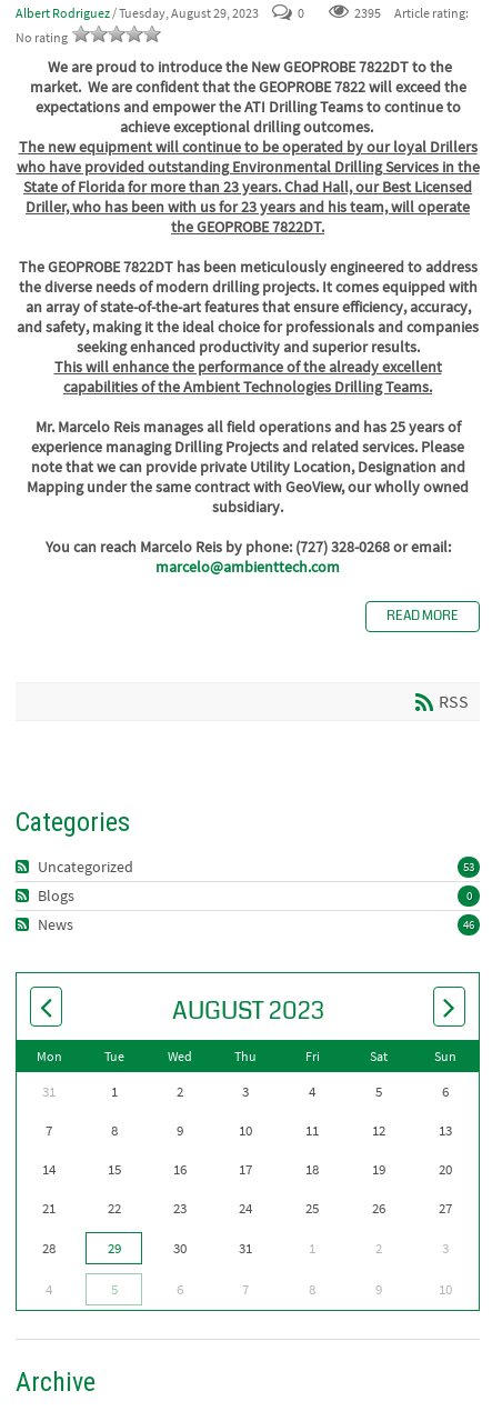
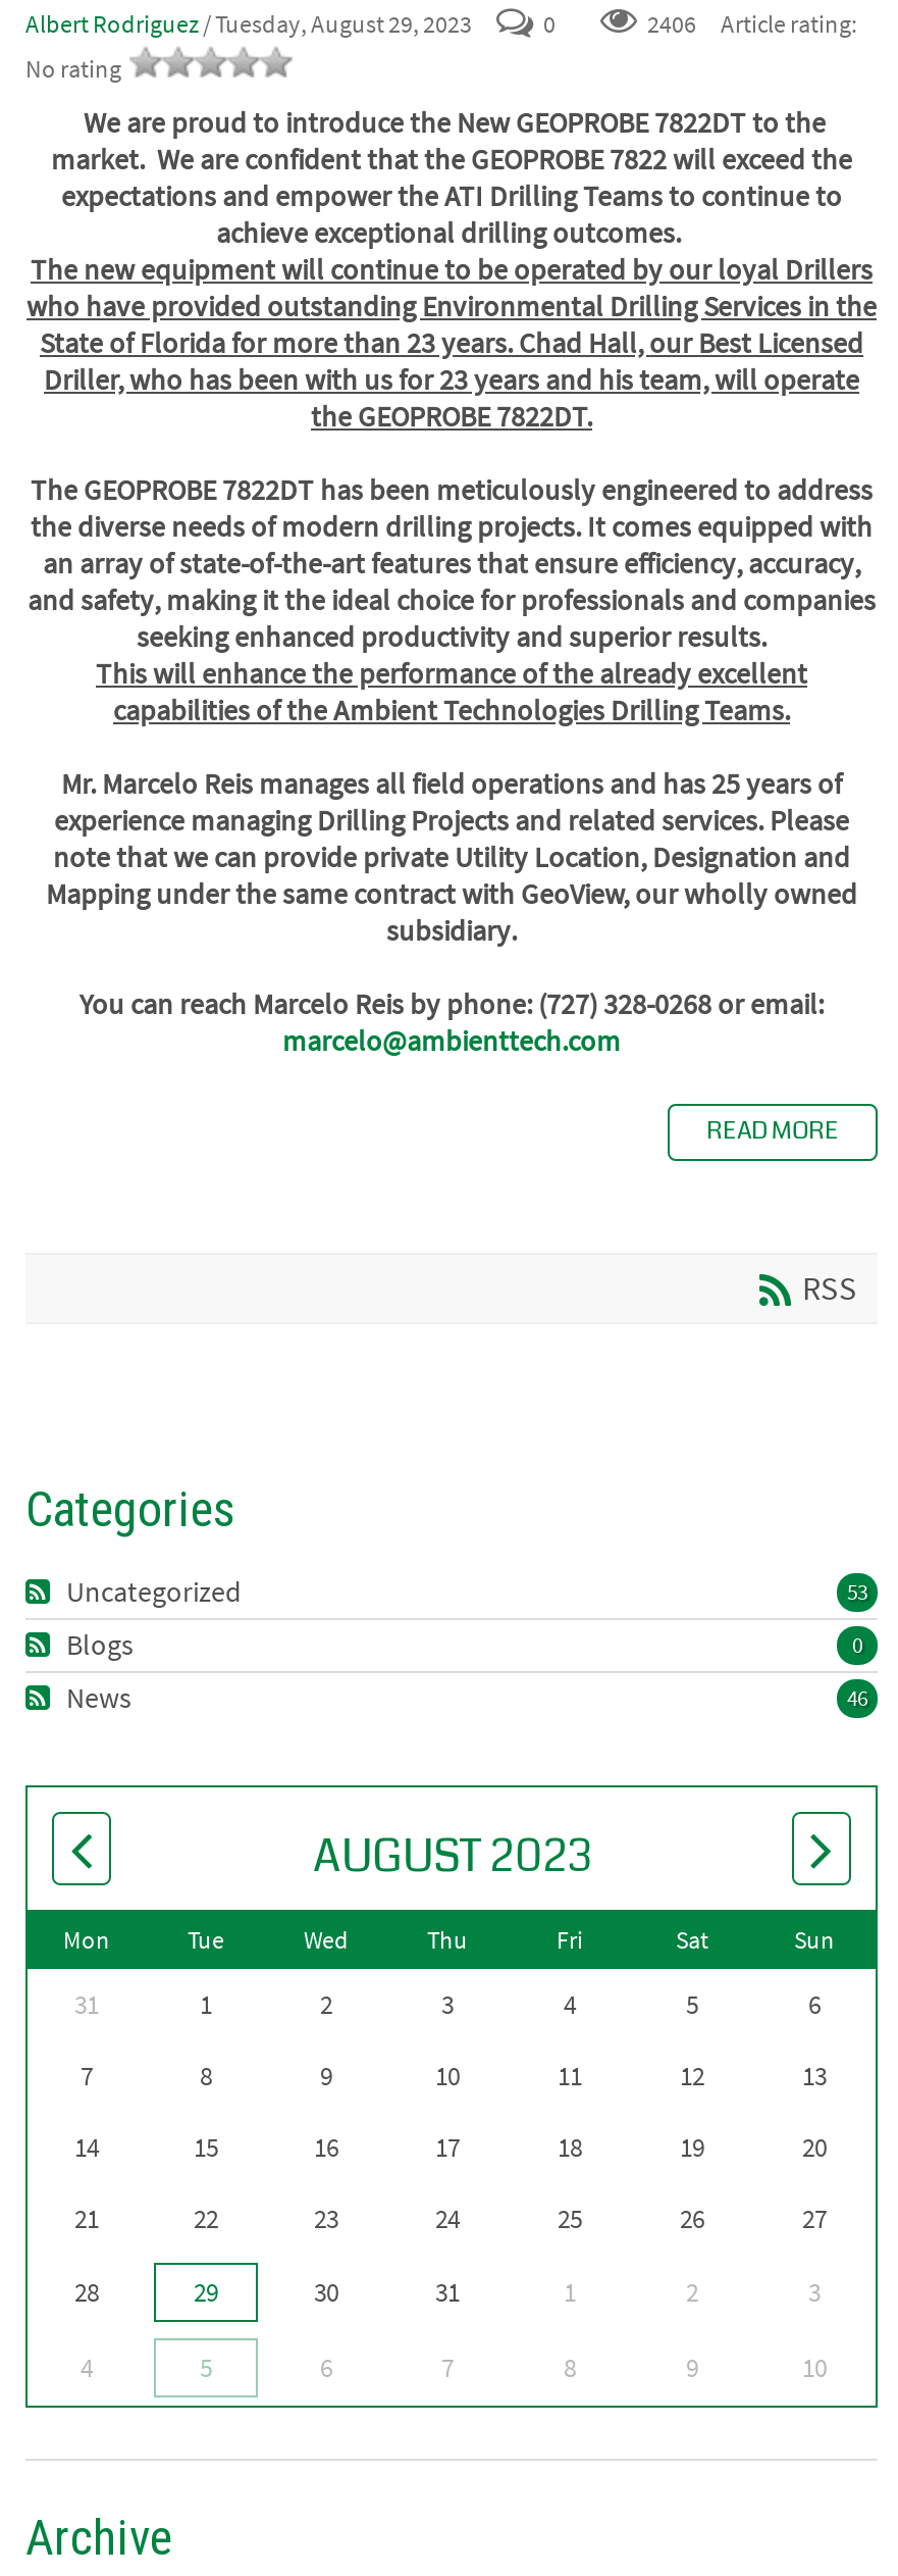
- 2395 Article rating:
+ 2406 Article rating:
